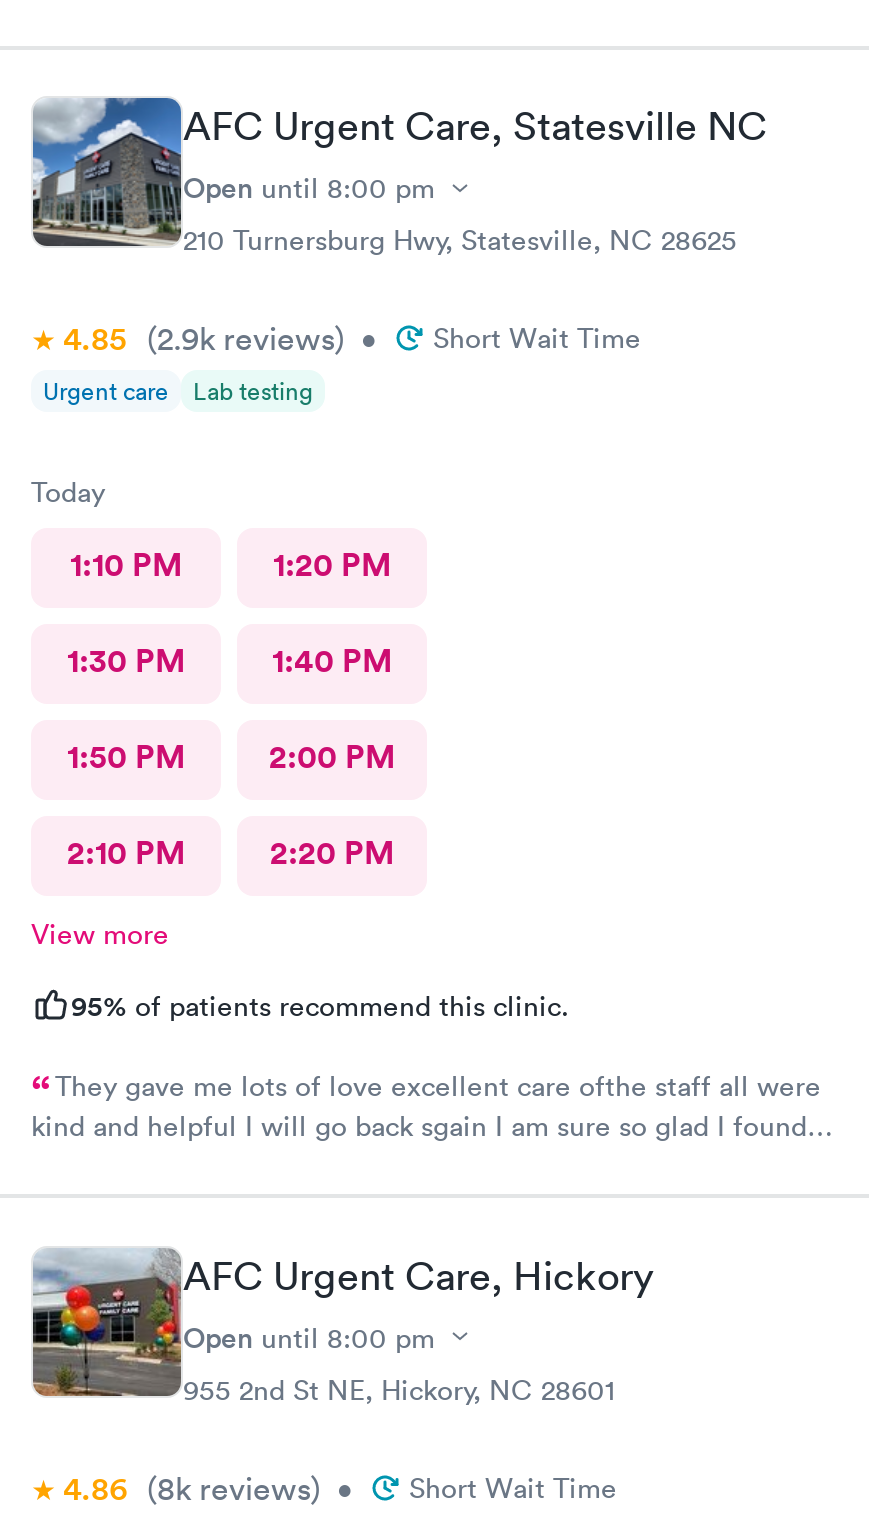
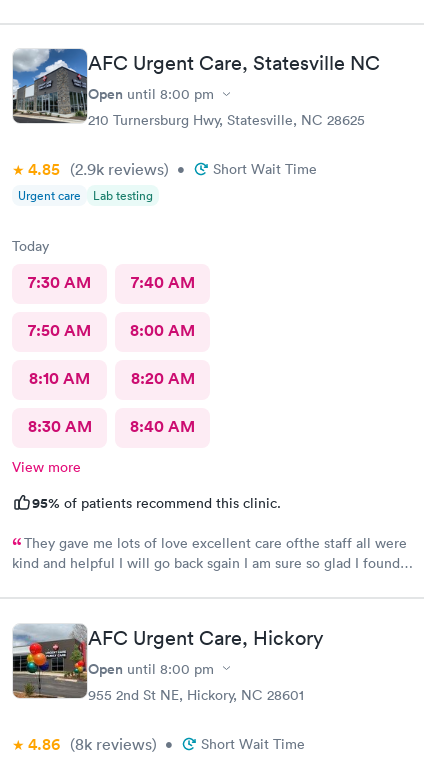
- 1:10 PM
- 1:20 PM
+ 7:30 AM
+ 7:40 AM

- 1:30 PM
- 1:40 PM
+ 7:50 AM
+ 8:00 AM

- 1:50 PM
- 2:00 PM
+ 8:10 AM
+ 8:20 AM

- 2:10 PM
- 2:20 PM
+ 8:30 AM
+ 8:40 AM
